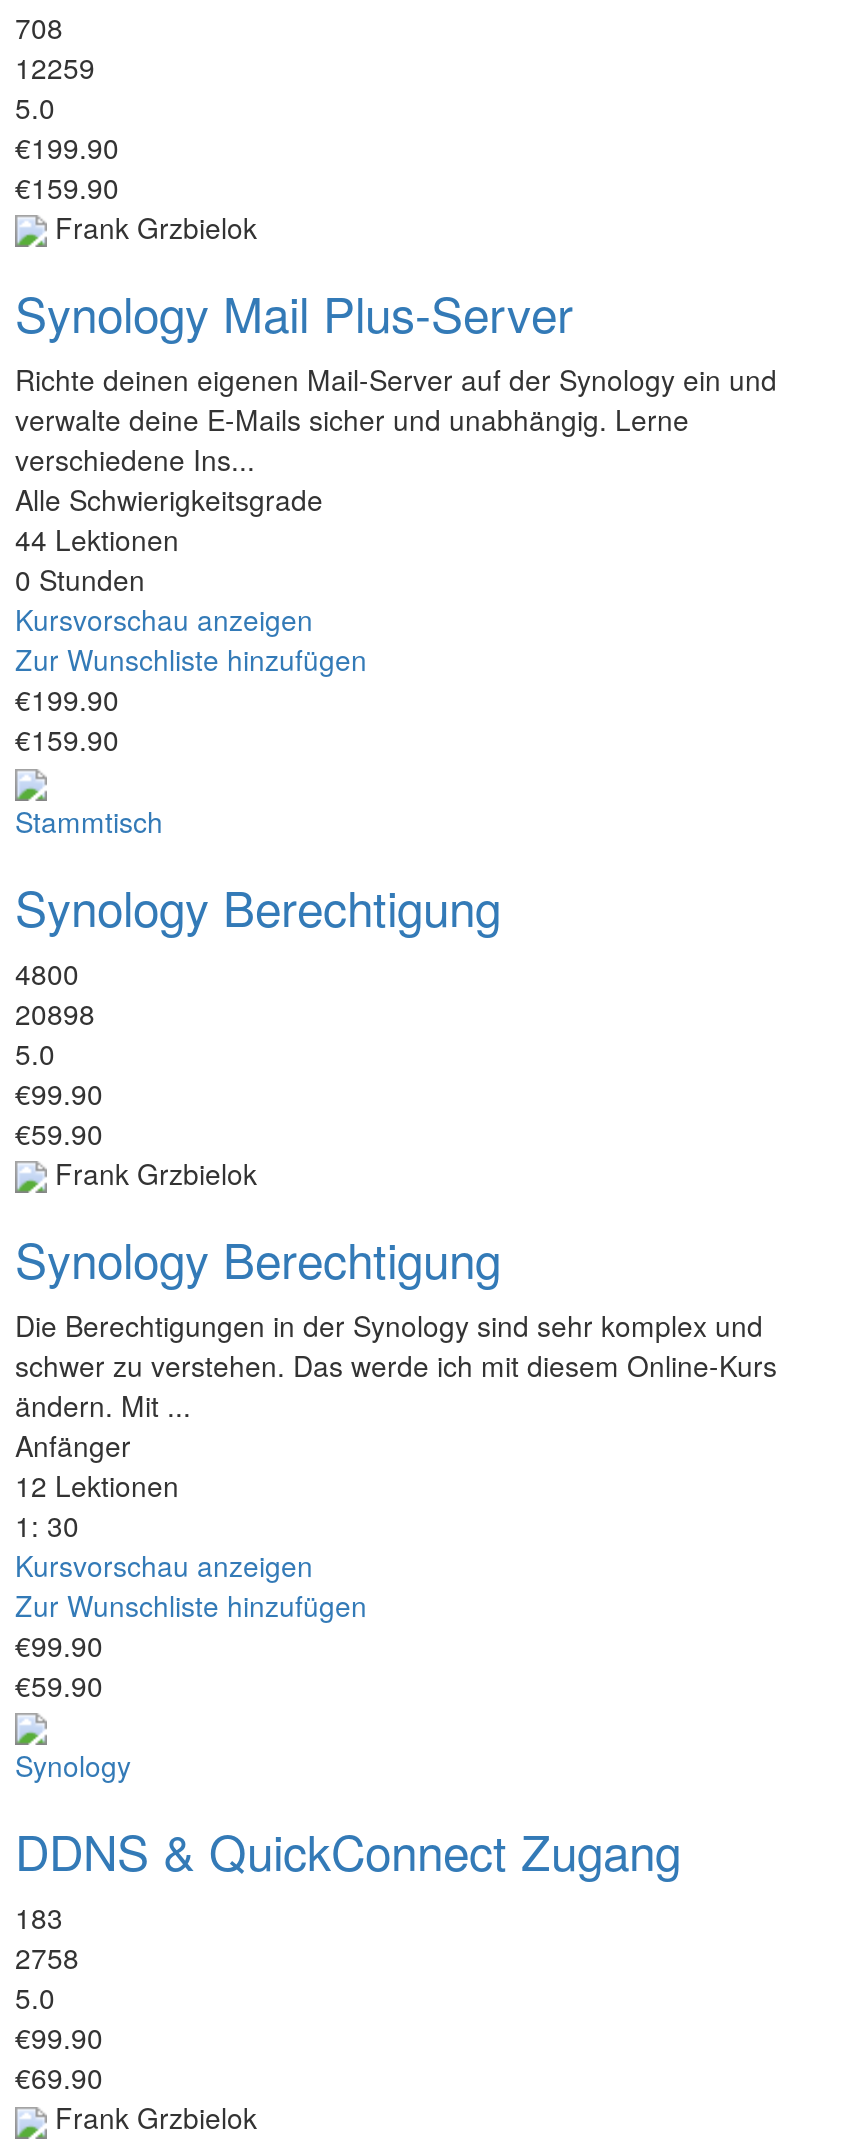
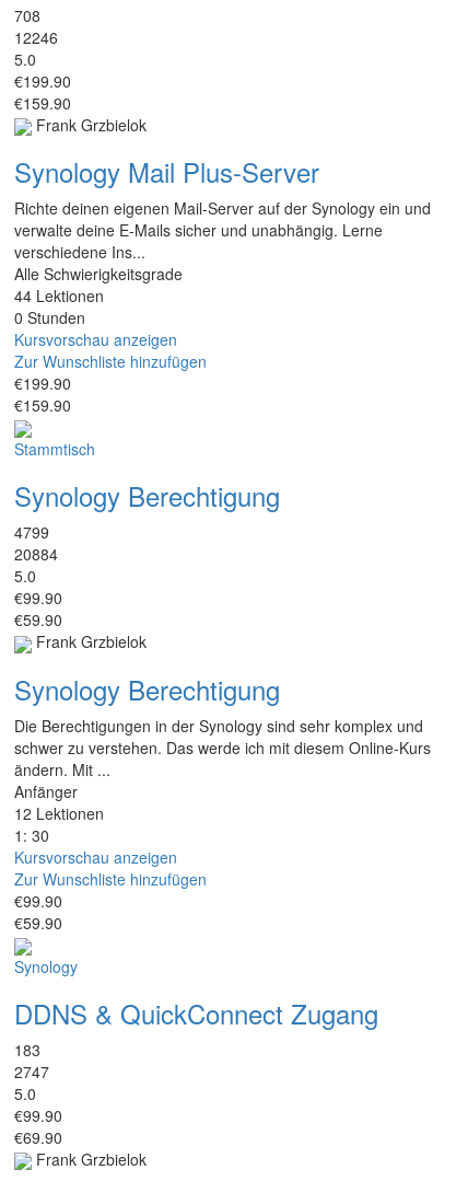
- 12259
+ 12246

- 4800
+ 4799

- 20898
+ 20884

- 2758
+ 2747
